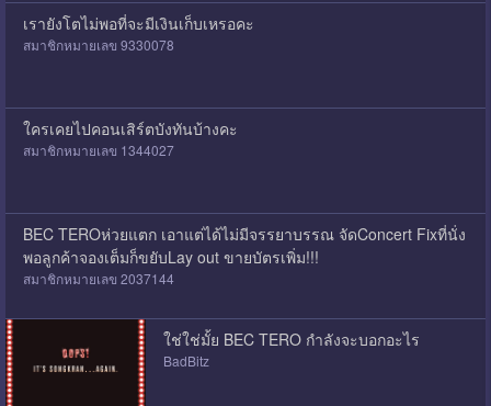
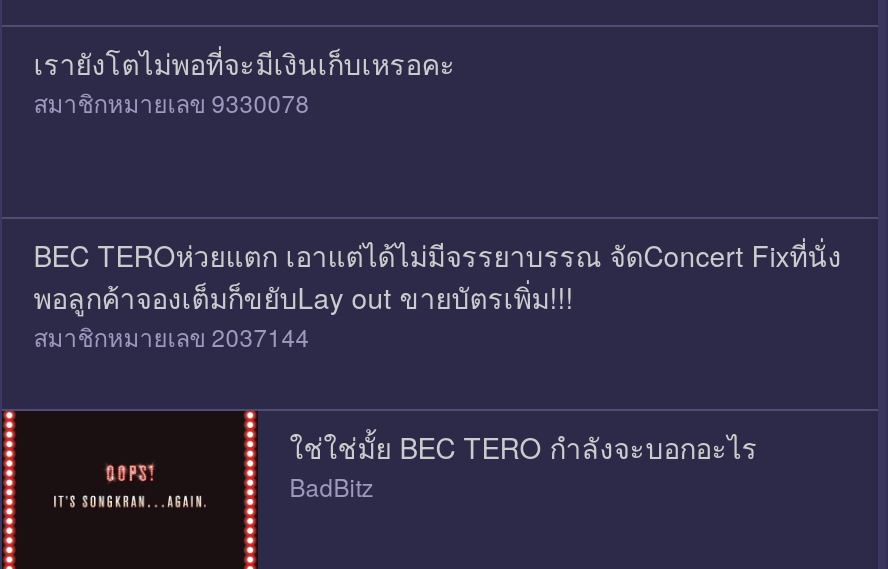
- ใครเคยไปคอนเสิร์ตบังทันบ้างคะ
- สมาชิกหมายเลข 1344027
